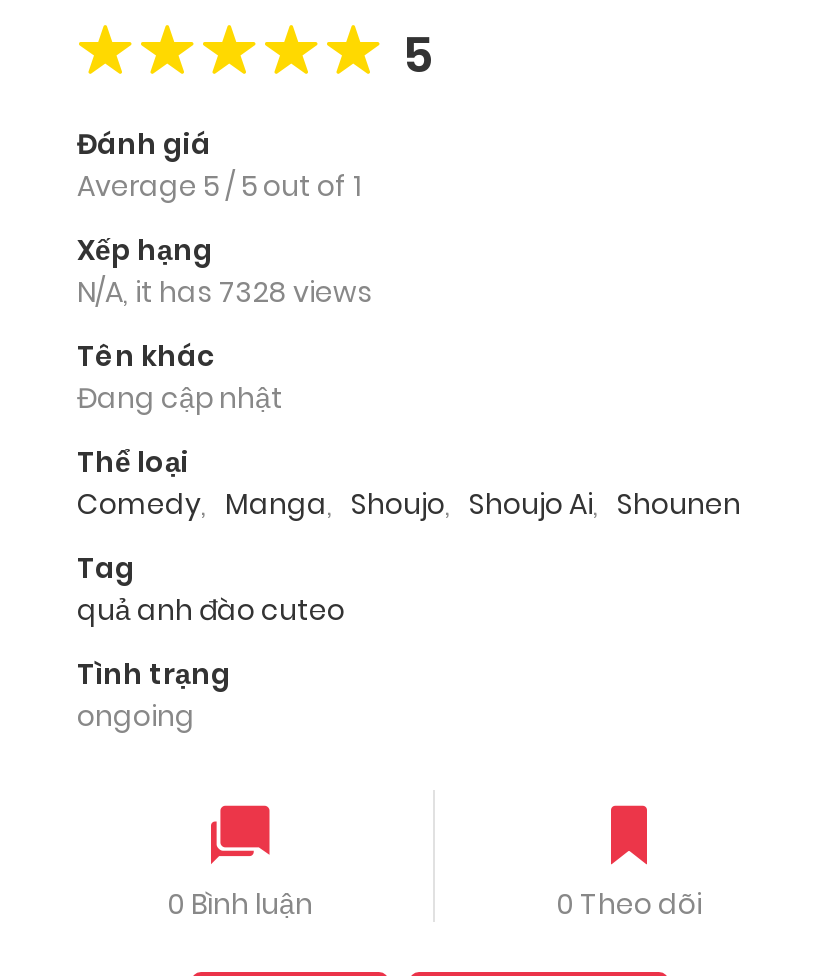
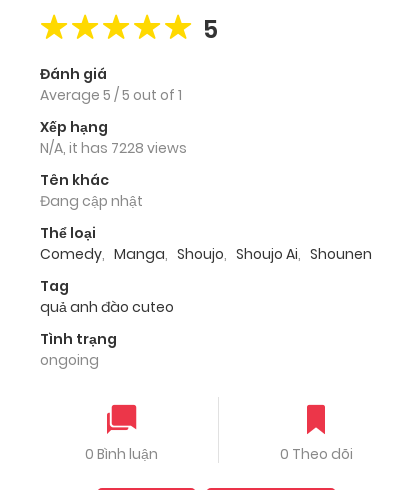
- N/A, it has 7328 views
+ N/A, it has 7228 views
